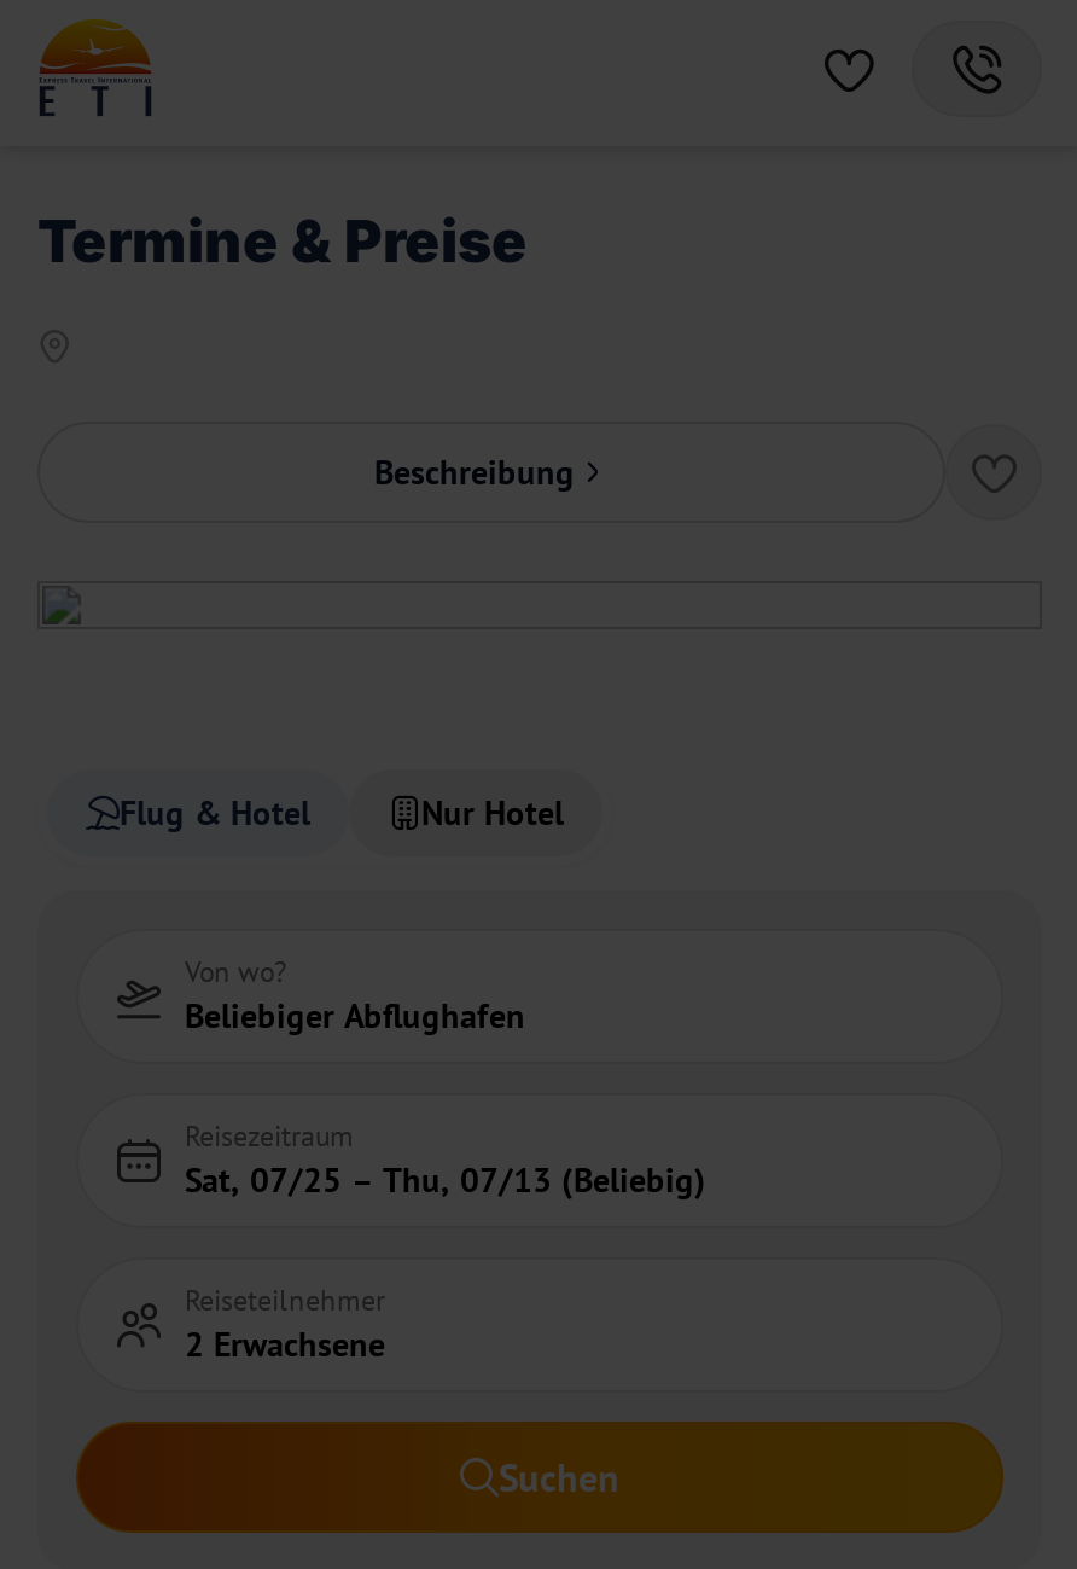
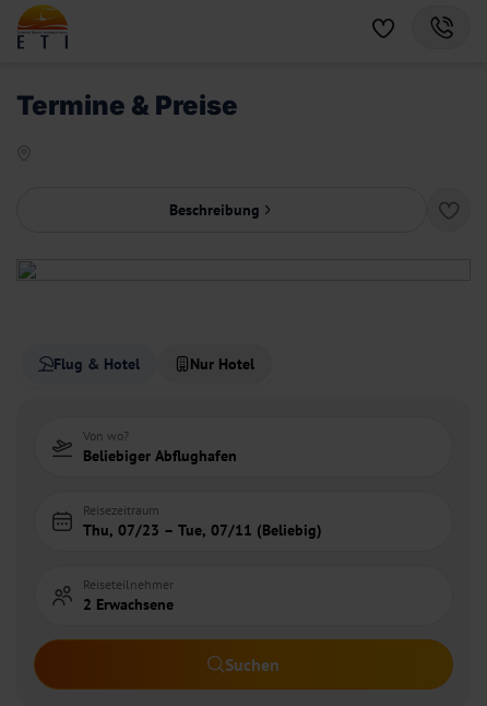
- Sat, 07/25 – Thu, 07/13 (Beliebig)
+ Thu, 07/23 – Tue, 07/11 (Beliebig)
